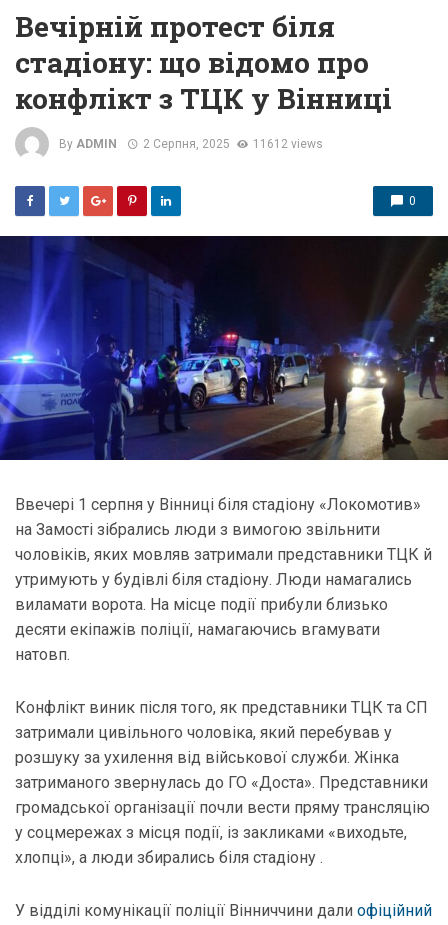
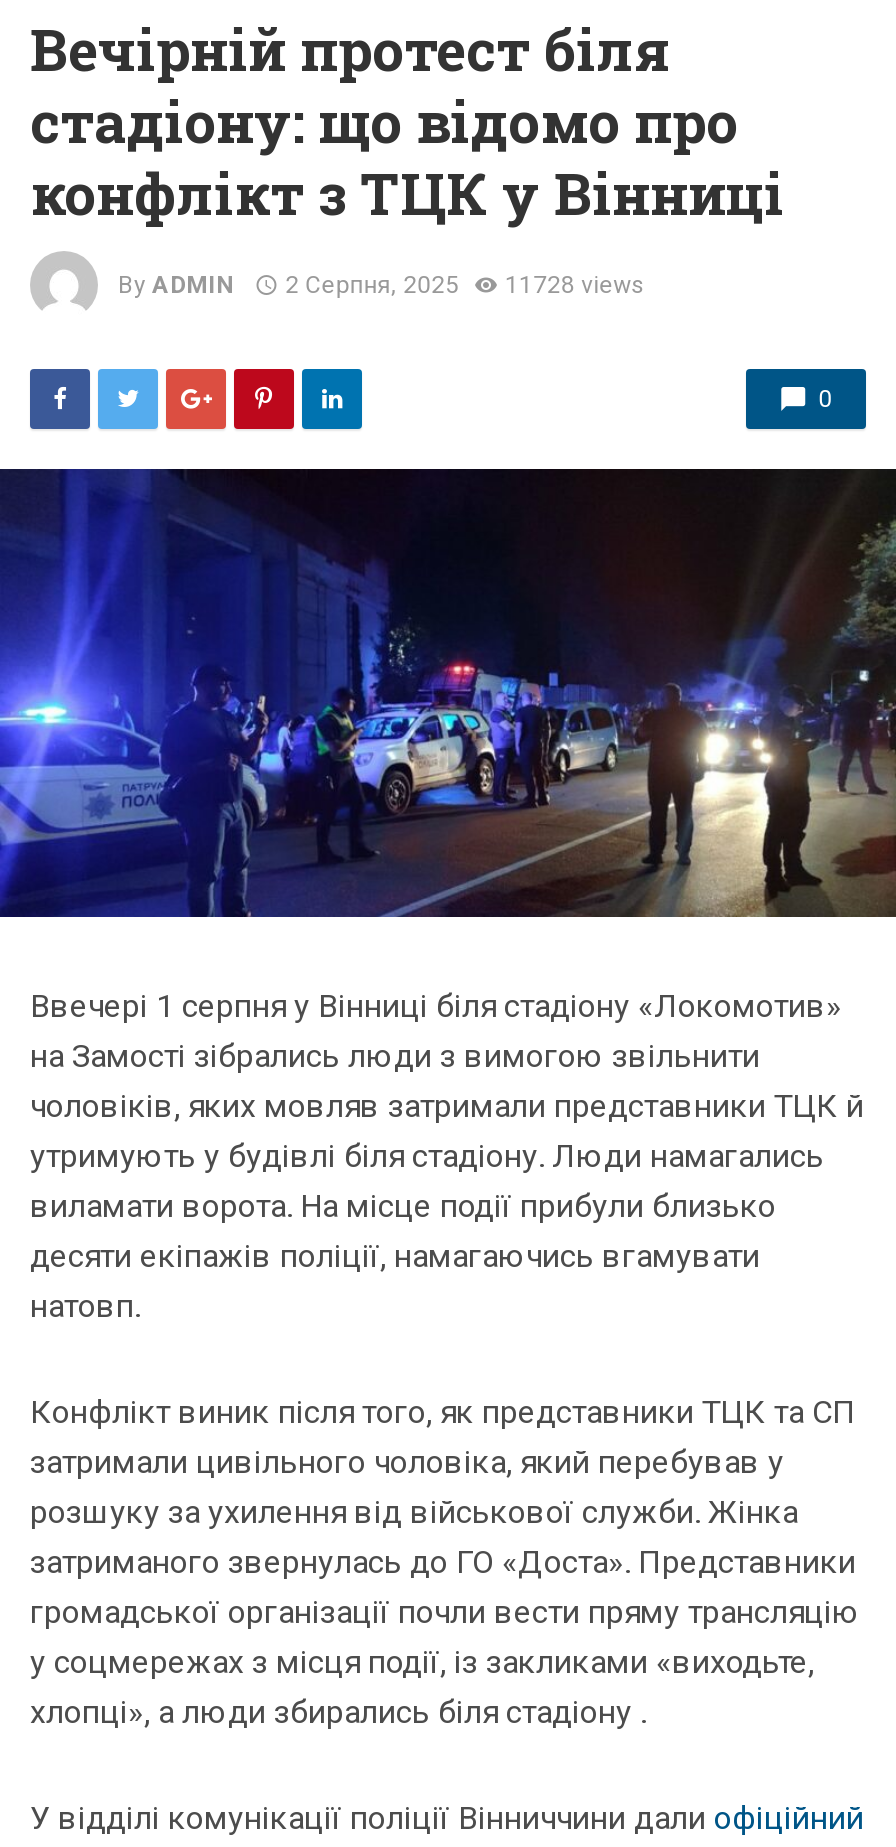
- By ADMIN 2 Серпня, 2025 11612 views
+ By ADMIN 2 Серпня, 2025 11728 views
